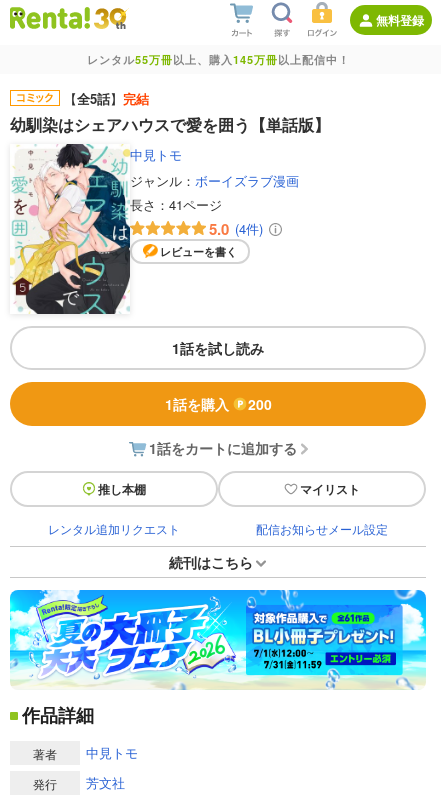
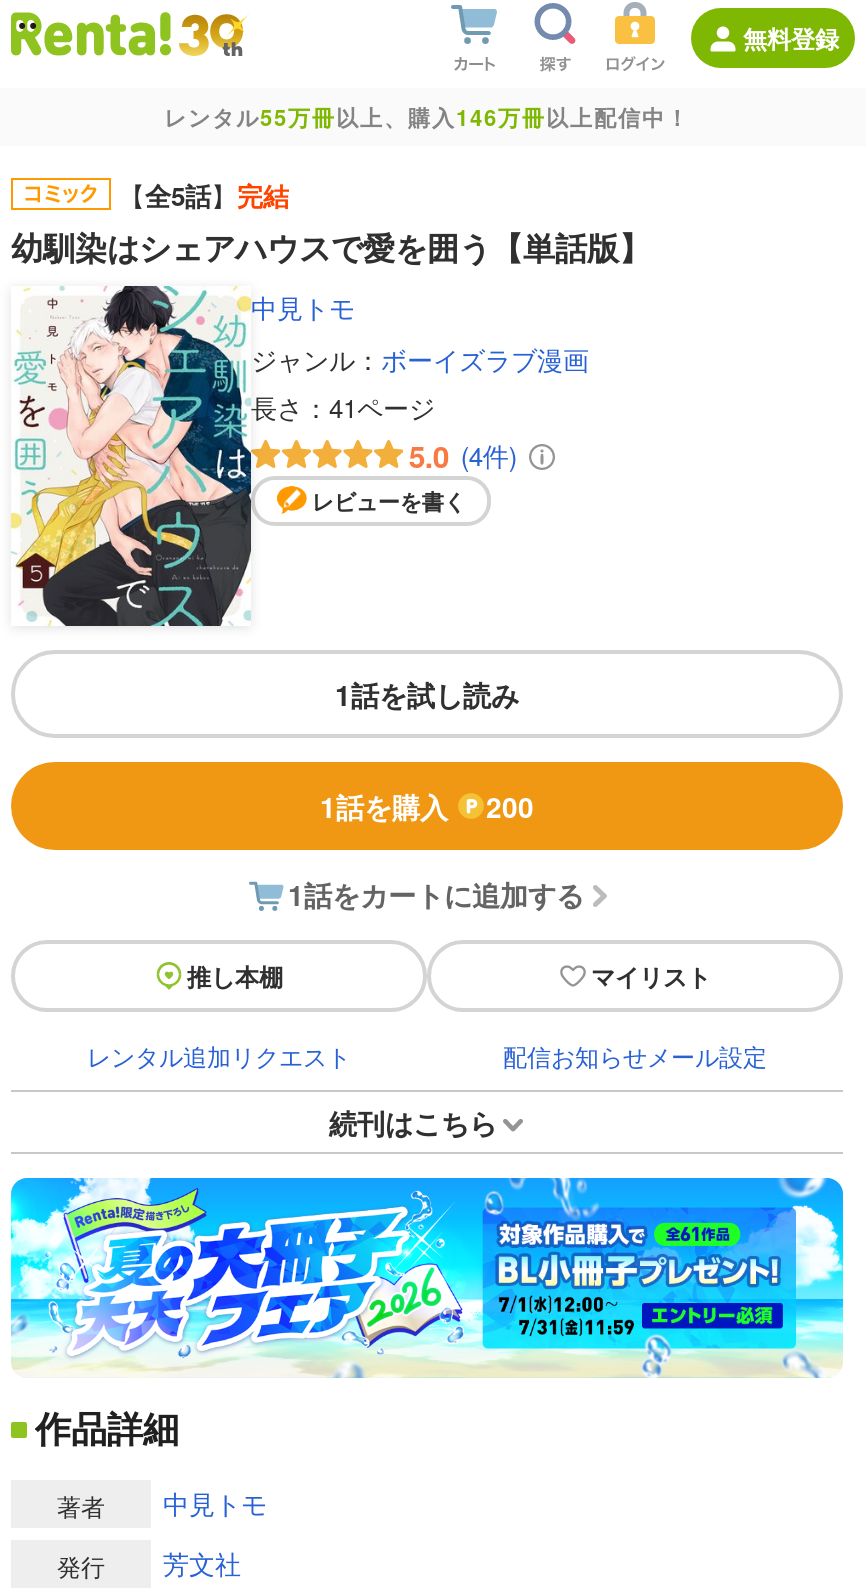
- レンタル55万冊以上、購入145万冊以上配信中！
+ レンタル55万冊以上、購入146万冊以上配信中！
